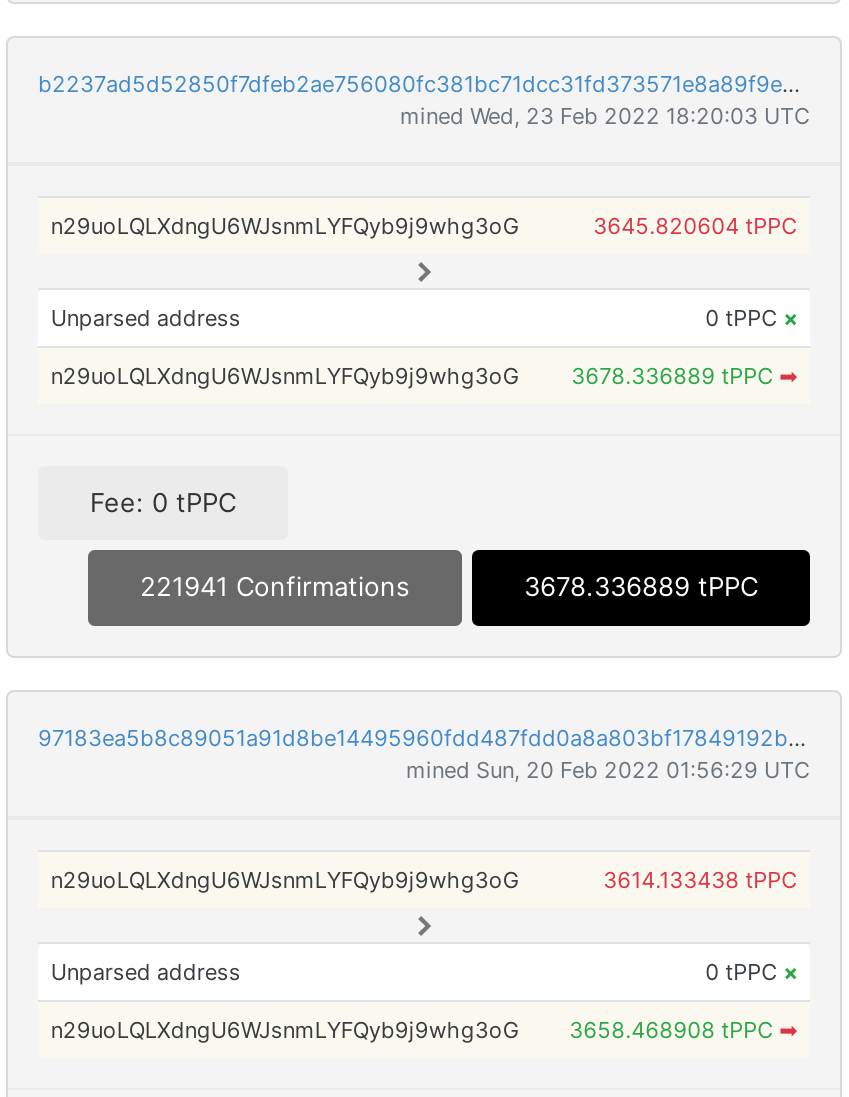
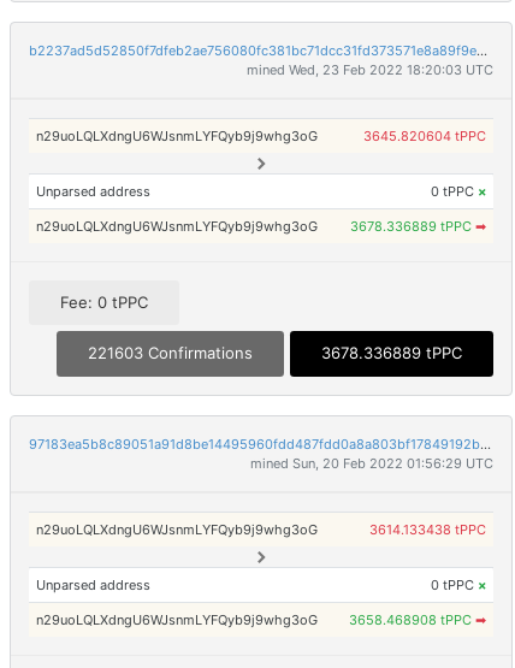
- 221941 Confirmations
+ 221603 Confirmations
